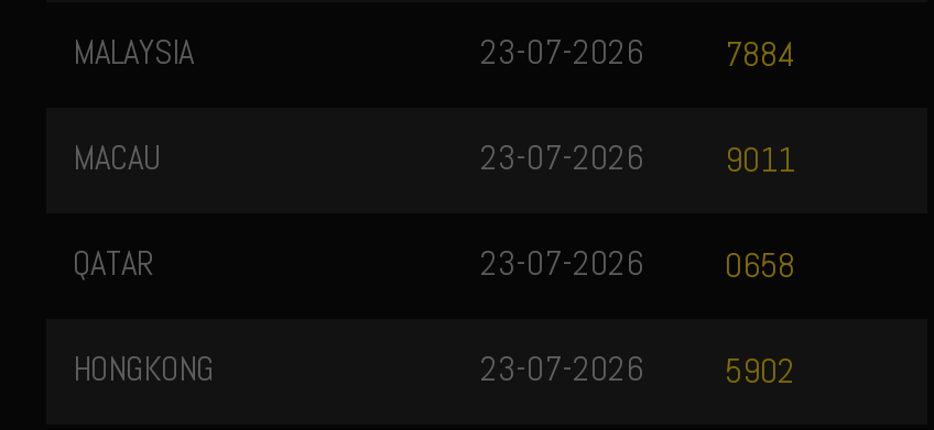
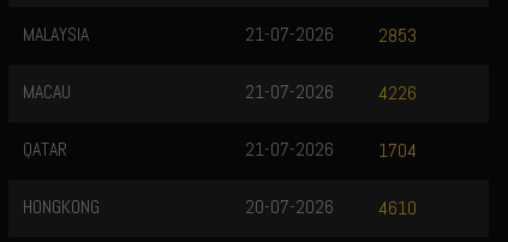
- 23-07-2026
+ 21-07-2026

- 7884
+ 2853

- 23-07-2026
+ 21-07-2026

- 9011
+ 4226

- 23-07-2026
+ 21-07-2026

- 0658
+ 1704

- 23-07-2026
+ 20-07-2026

- 5902
+ 4610
